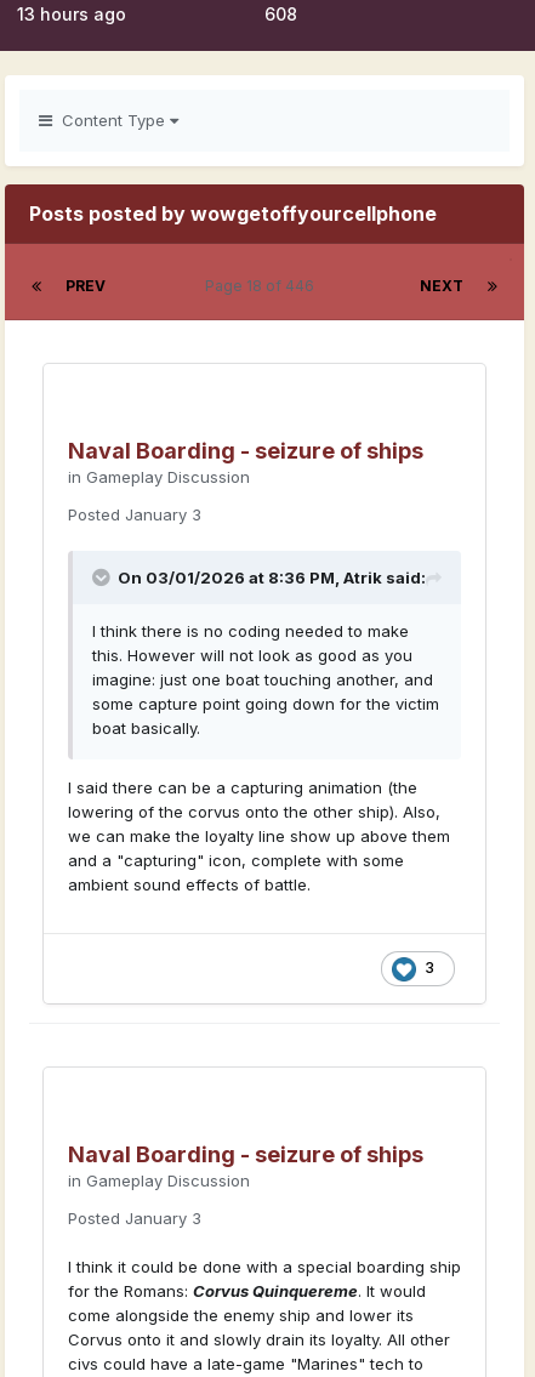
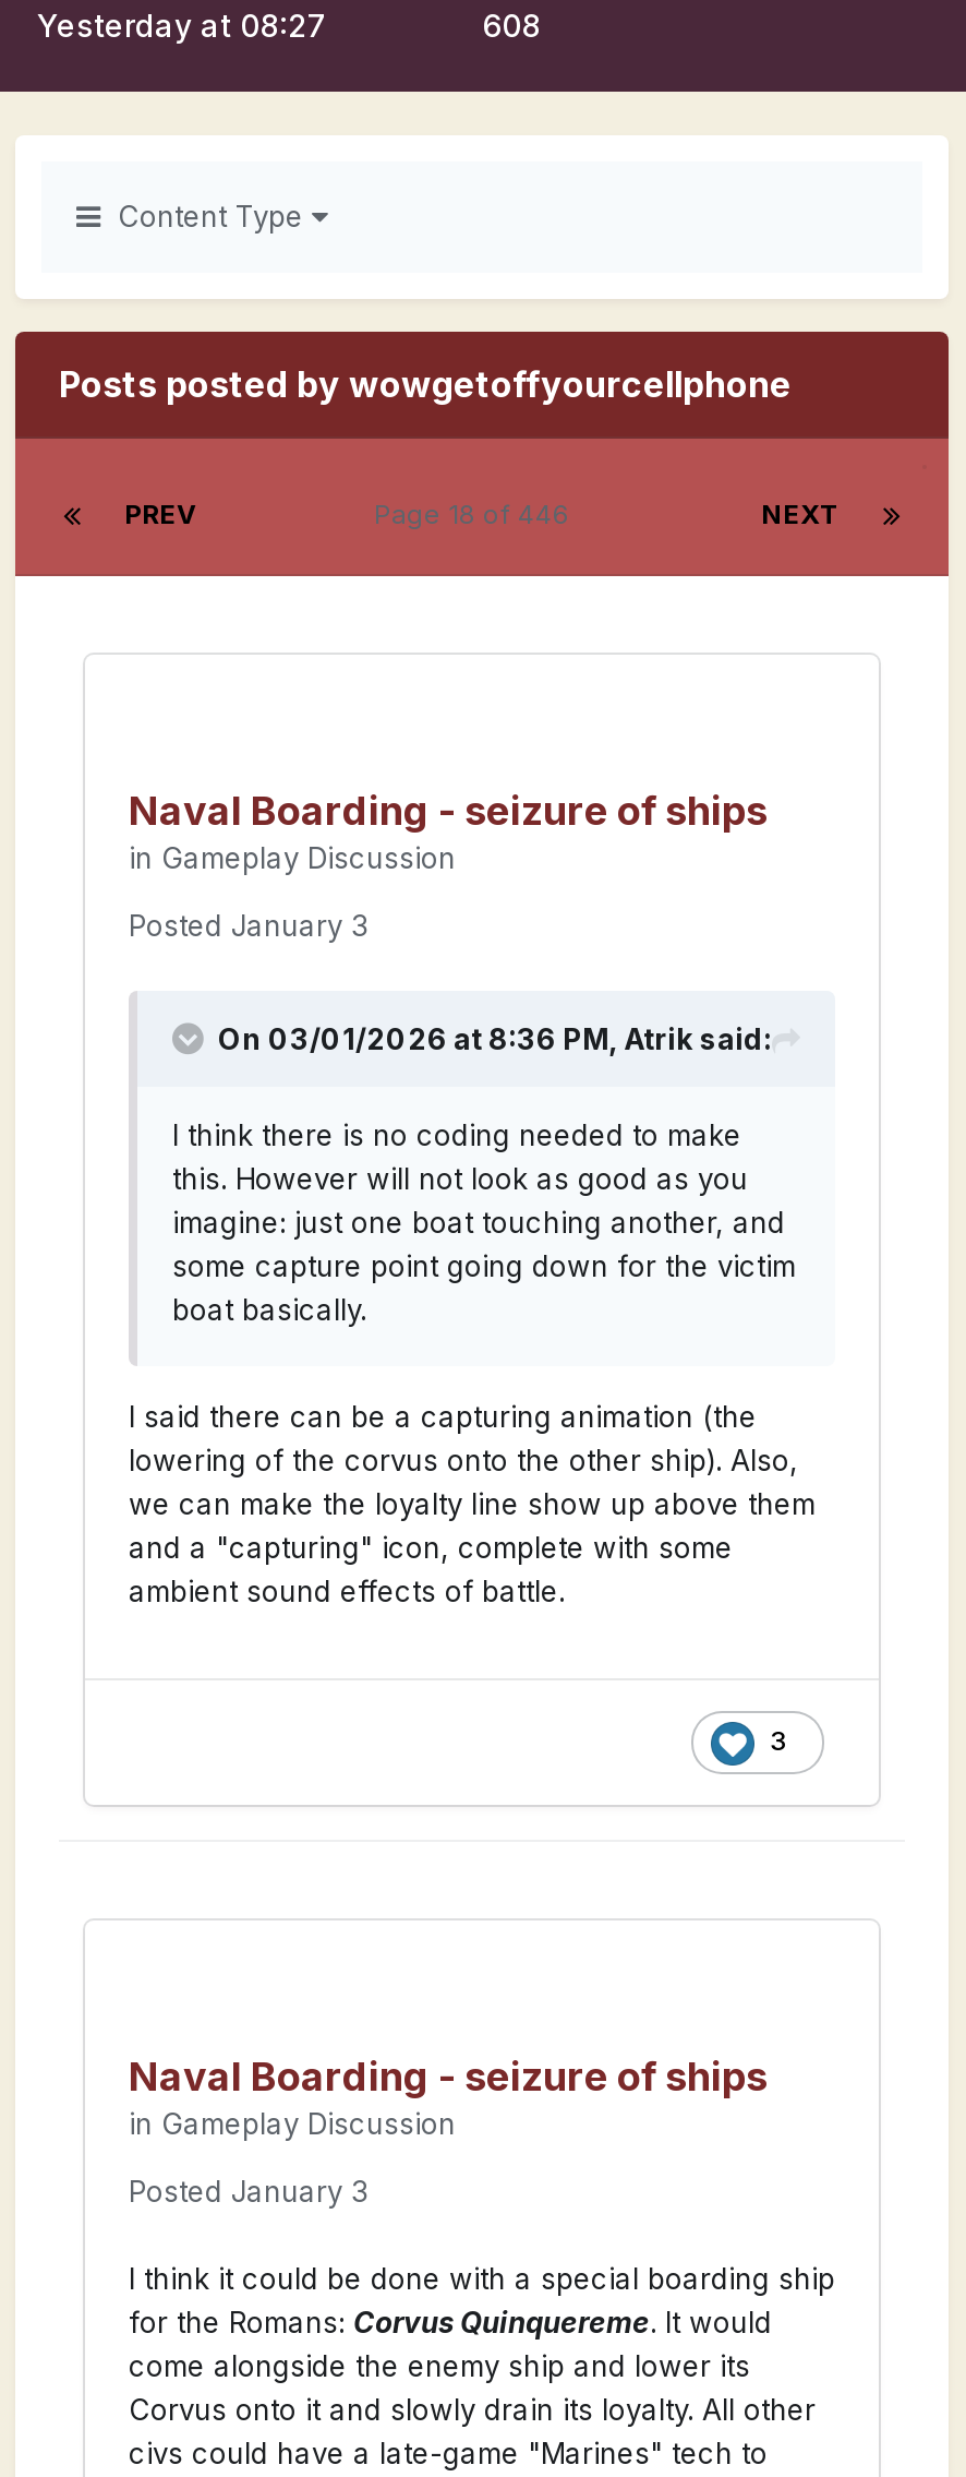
- 13 hours ago
+ Yesterday at 08:27
